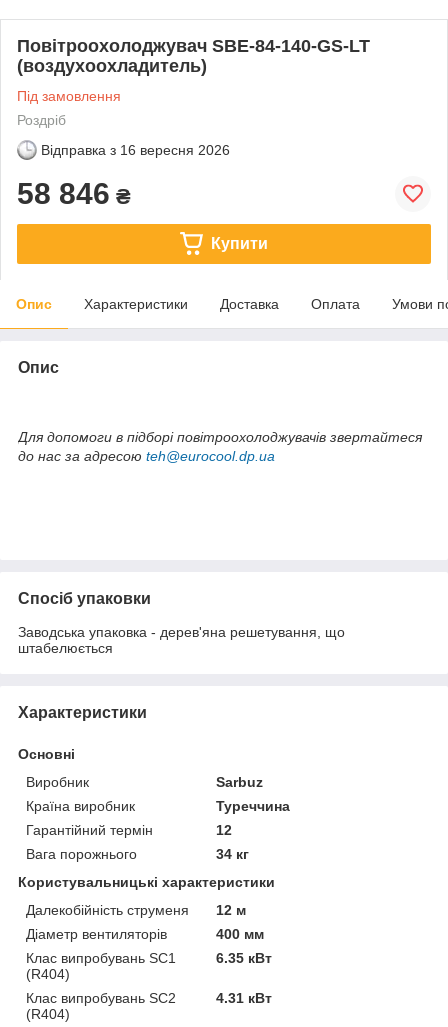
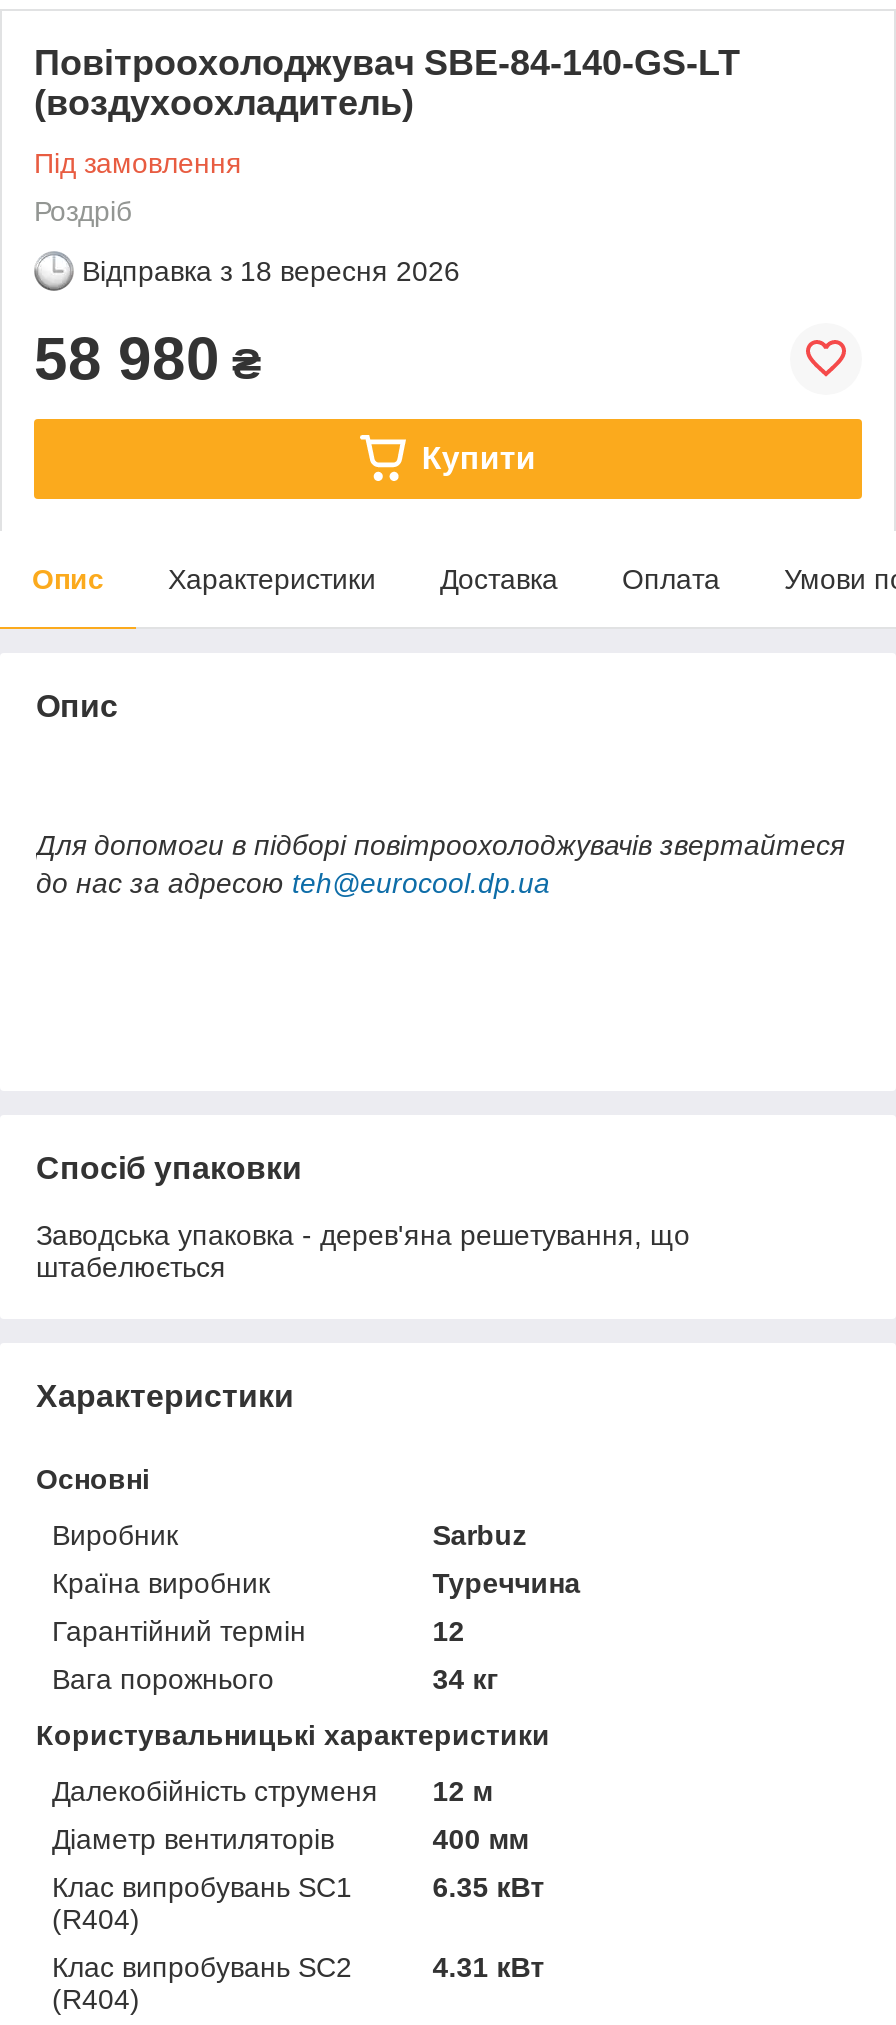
- Відправка з 16 вересня 2026
+ Відправка з 18 вересня 2026

- 58 846 ₴
+ 58 980 ₴
